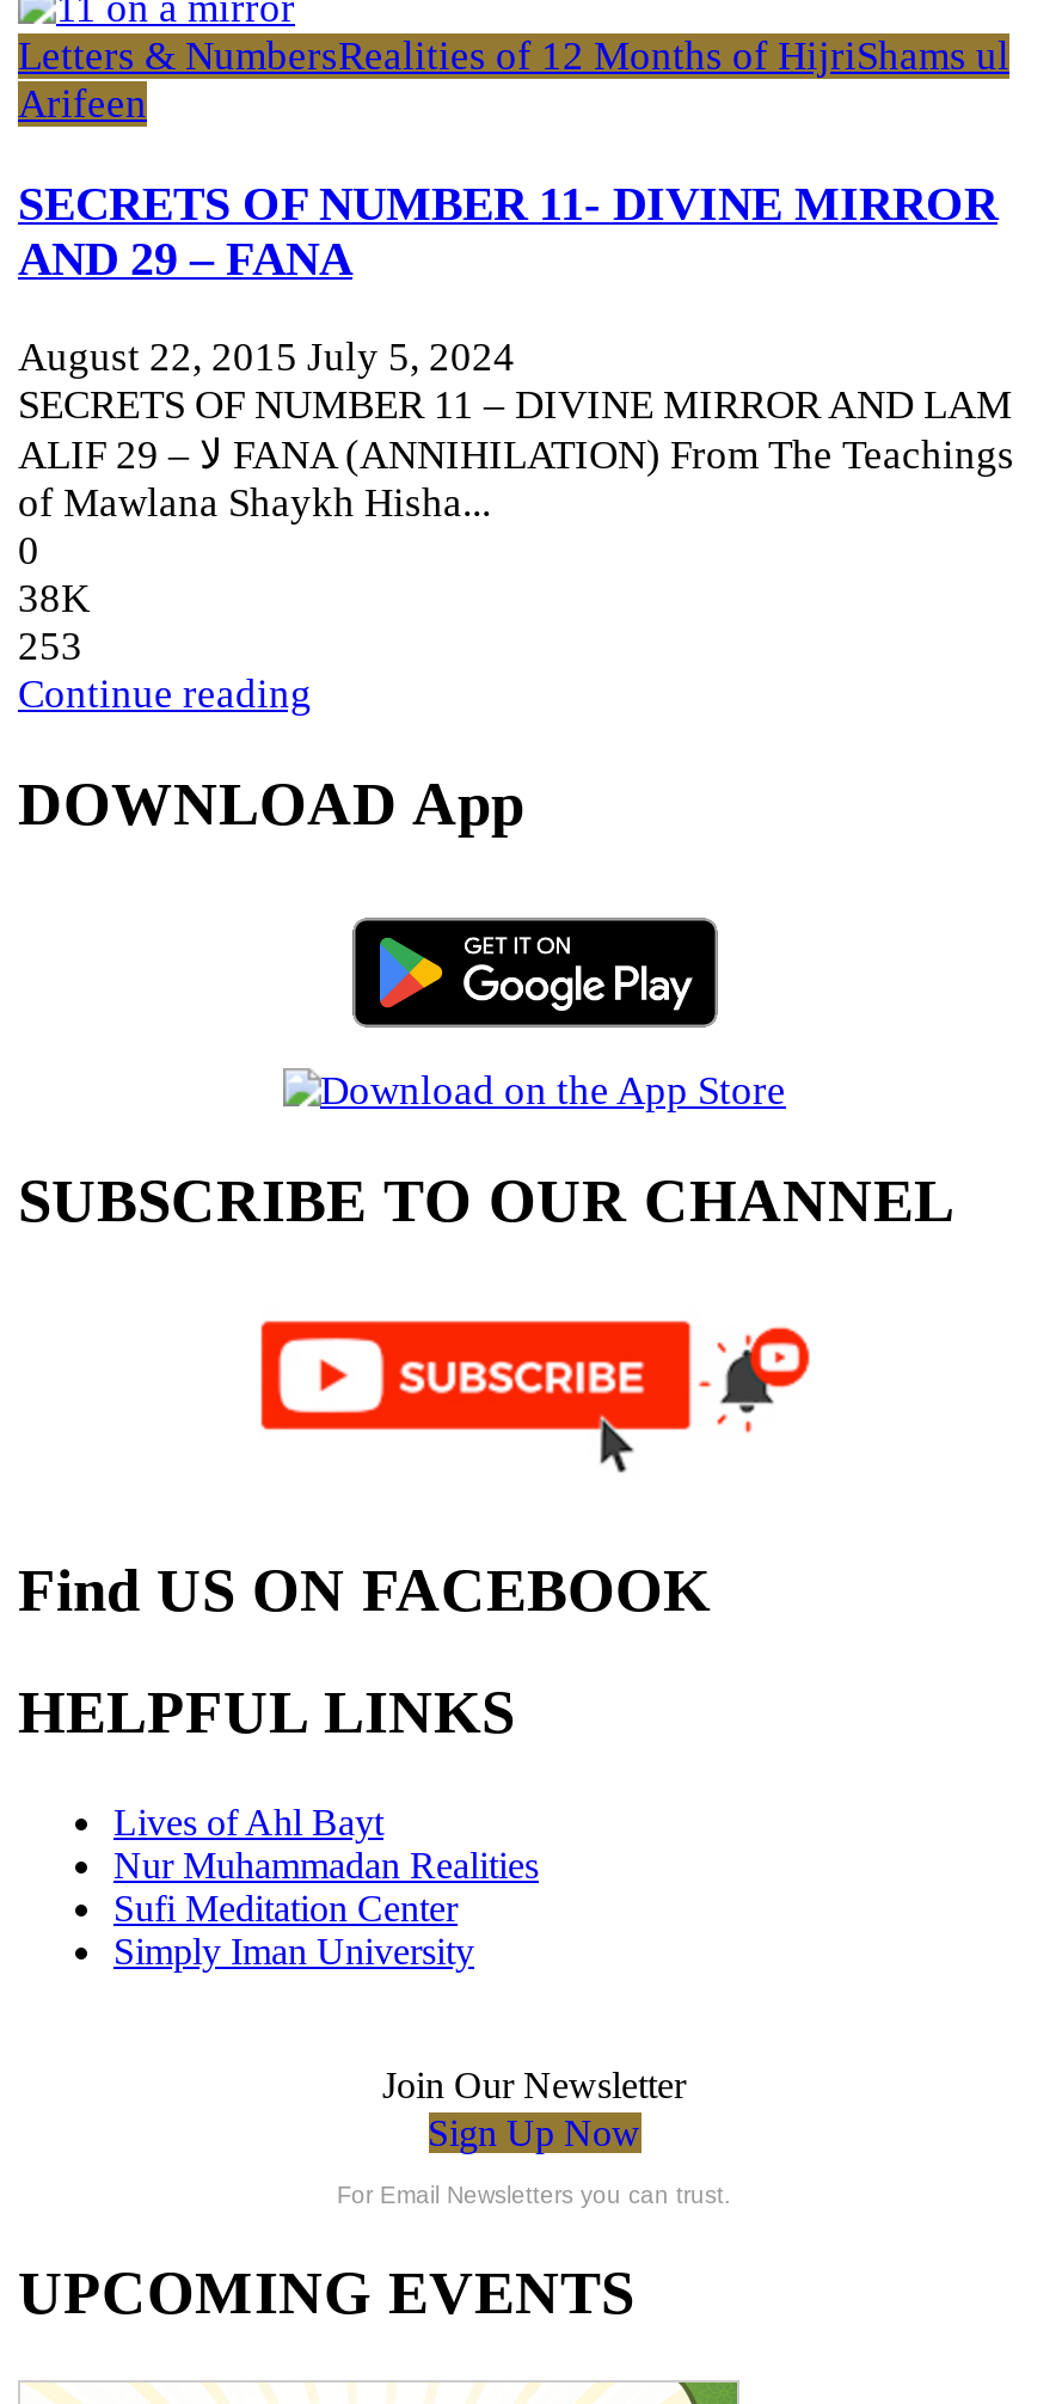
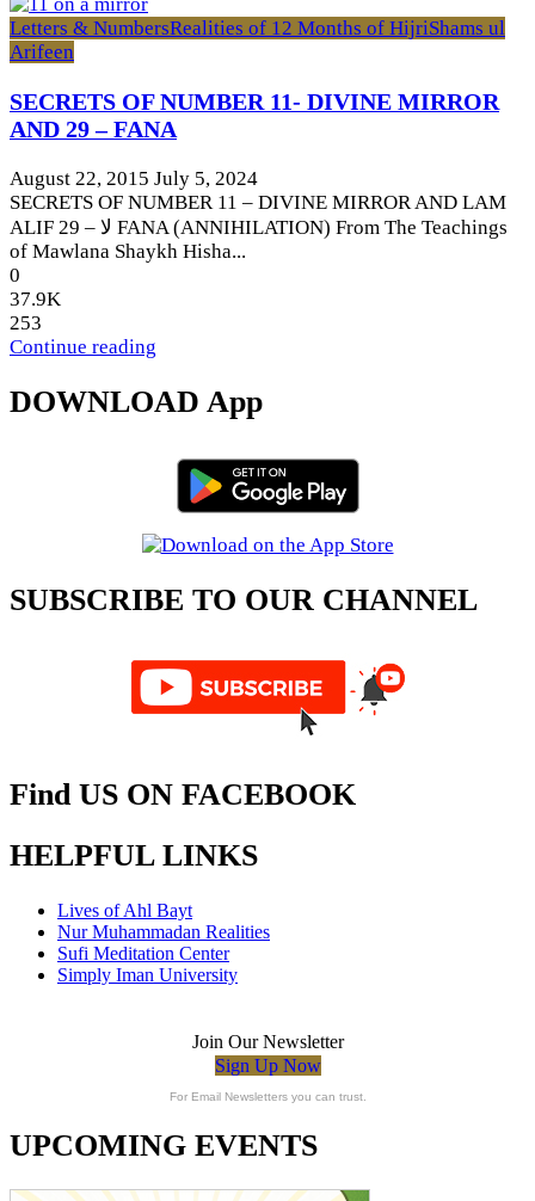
- 38K
+ 37.9K
